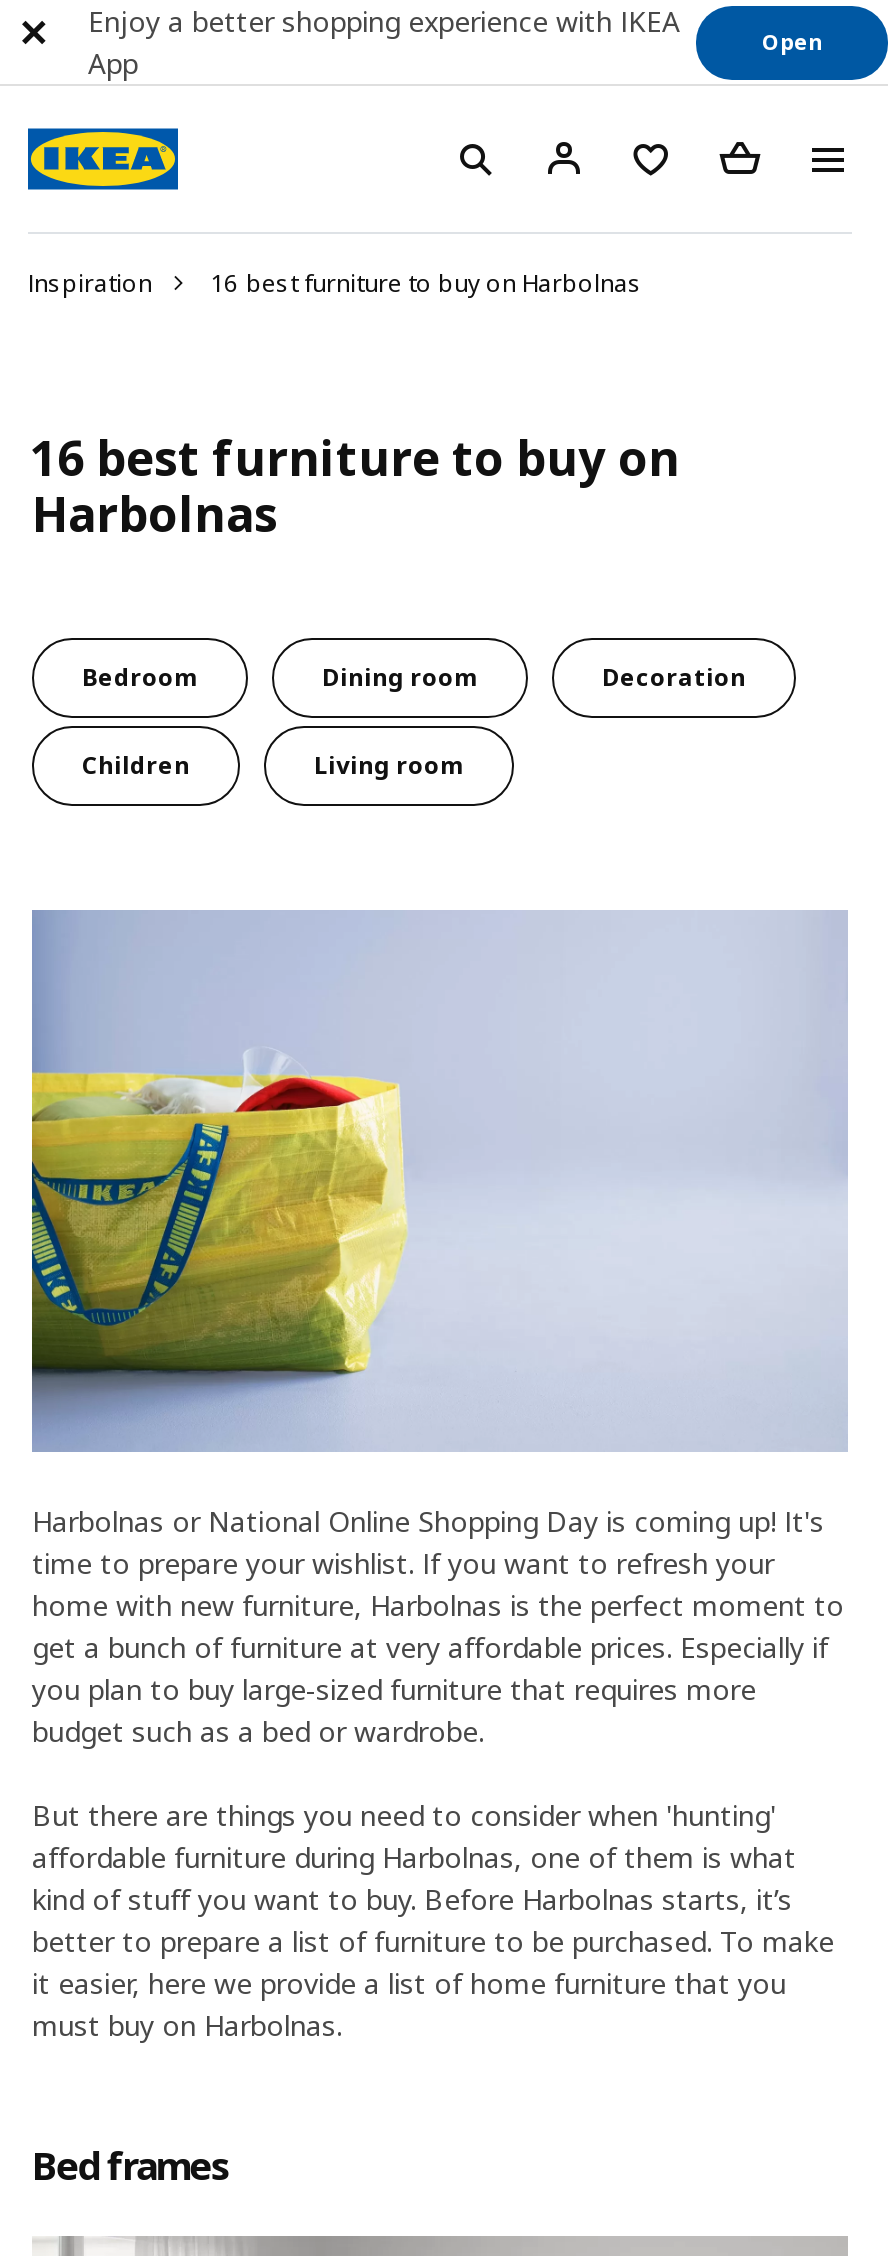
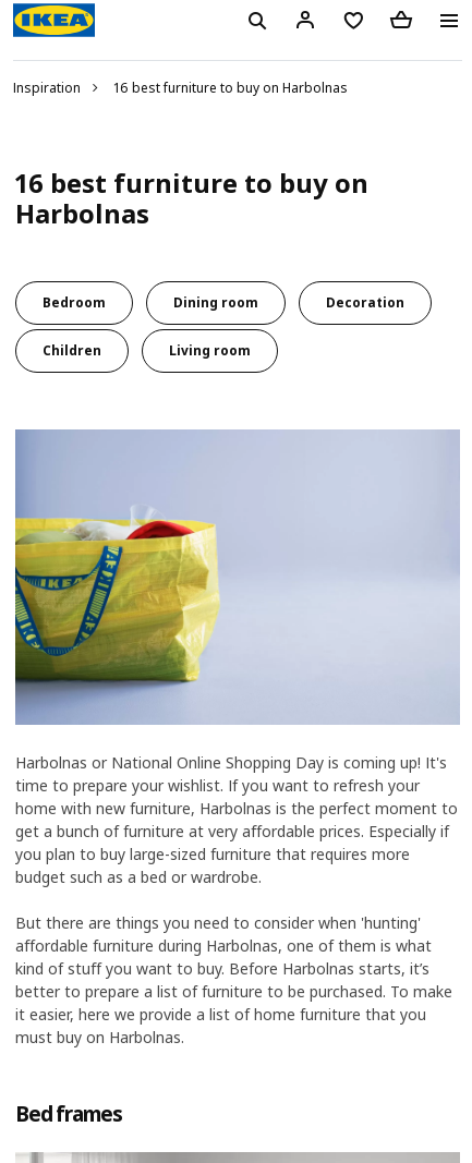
- Enjoy a better shopping experience with IKEA
- App

- Open
